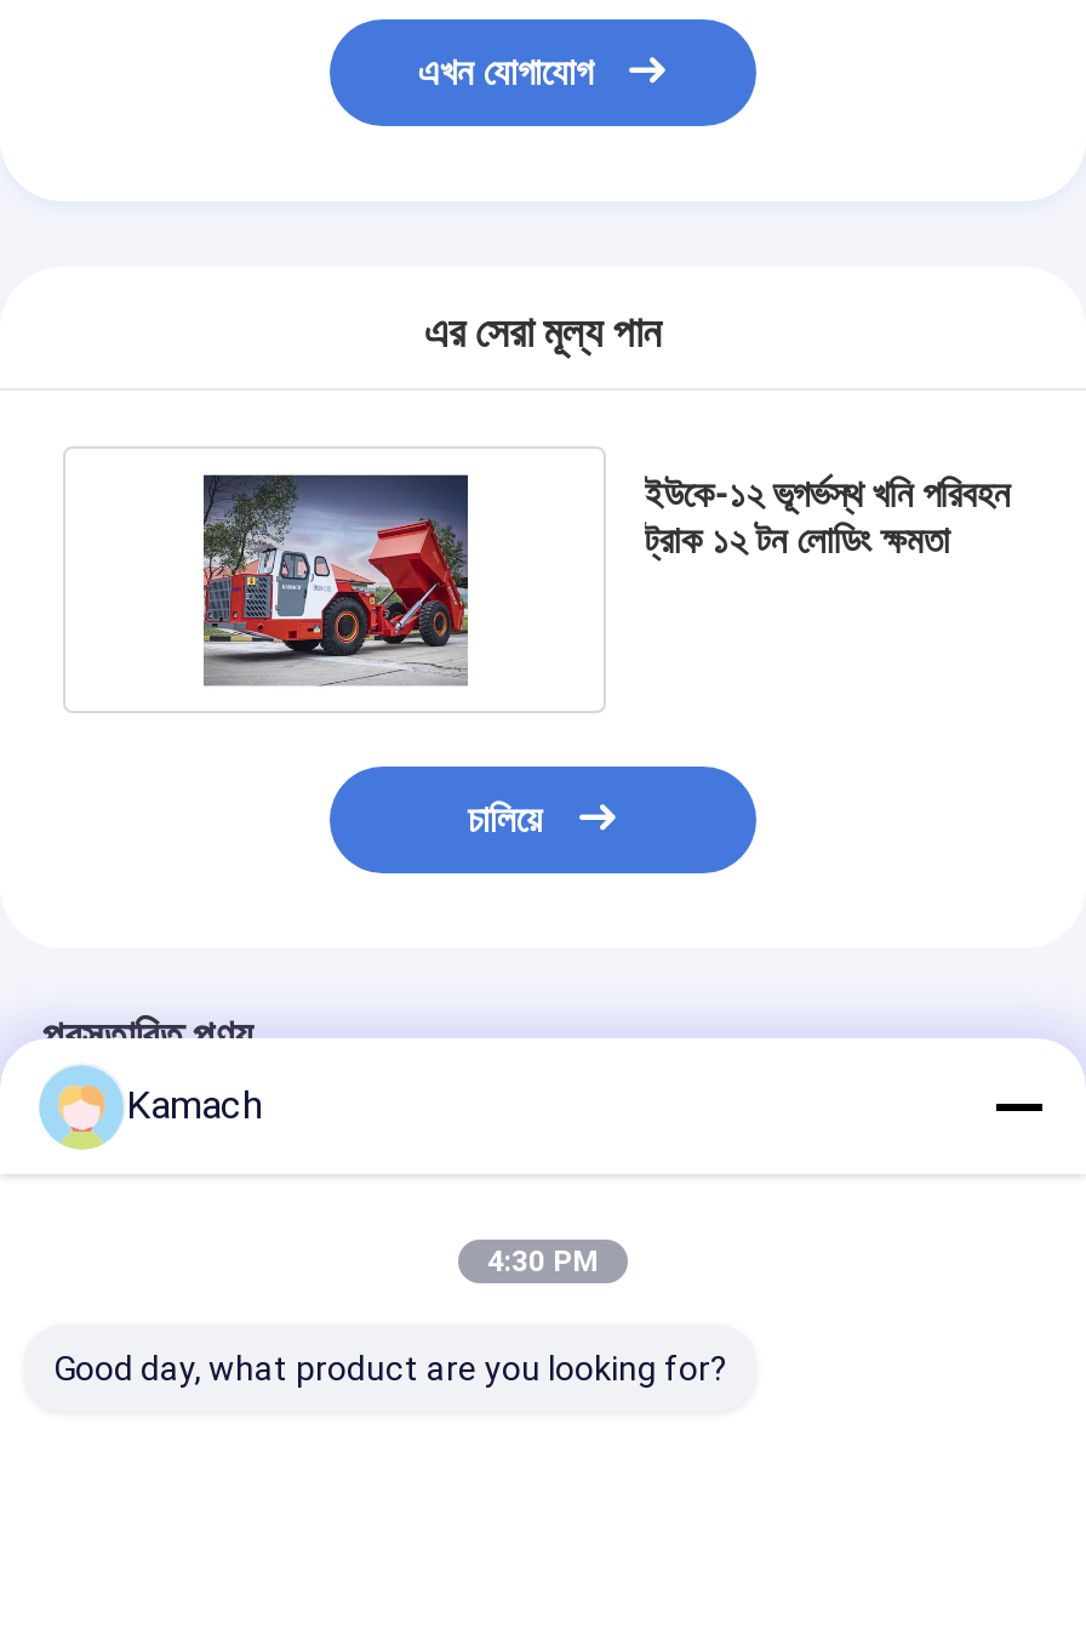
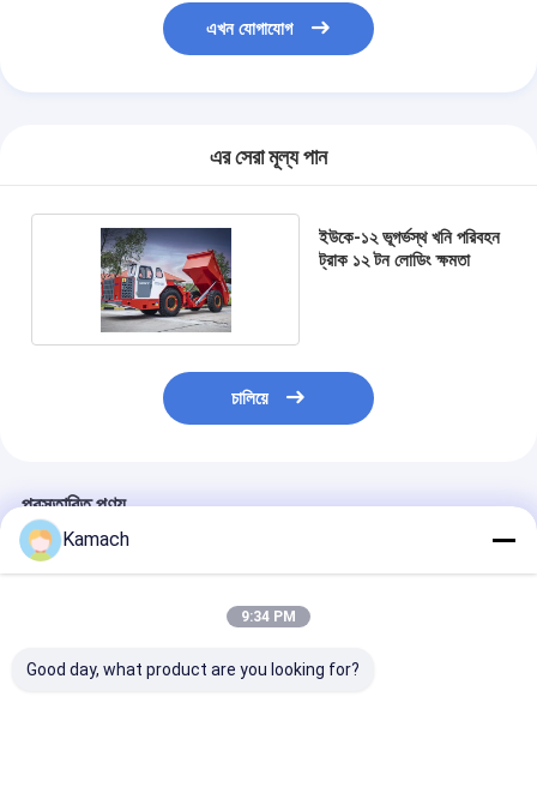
- 4:30 PM
+ 9:34 PM
